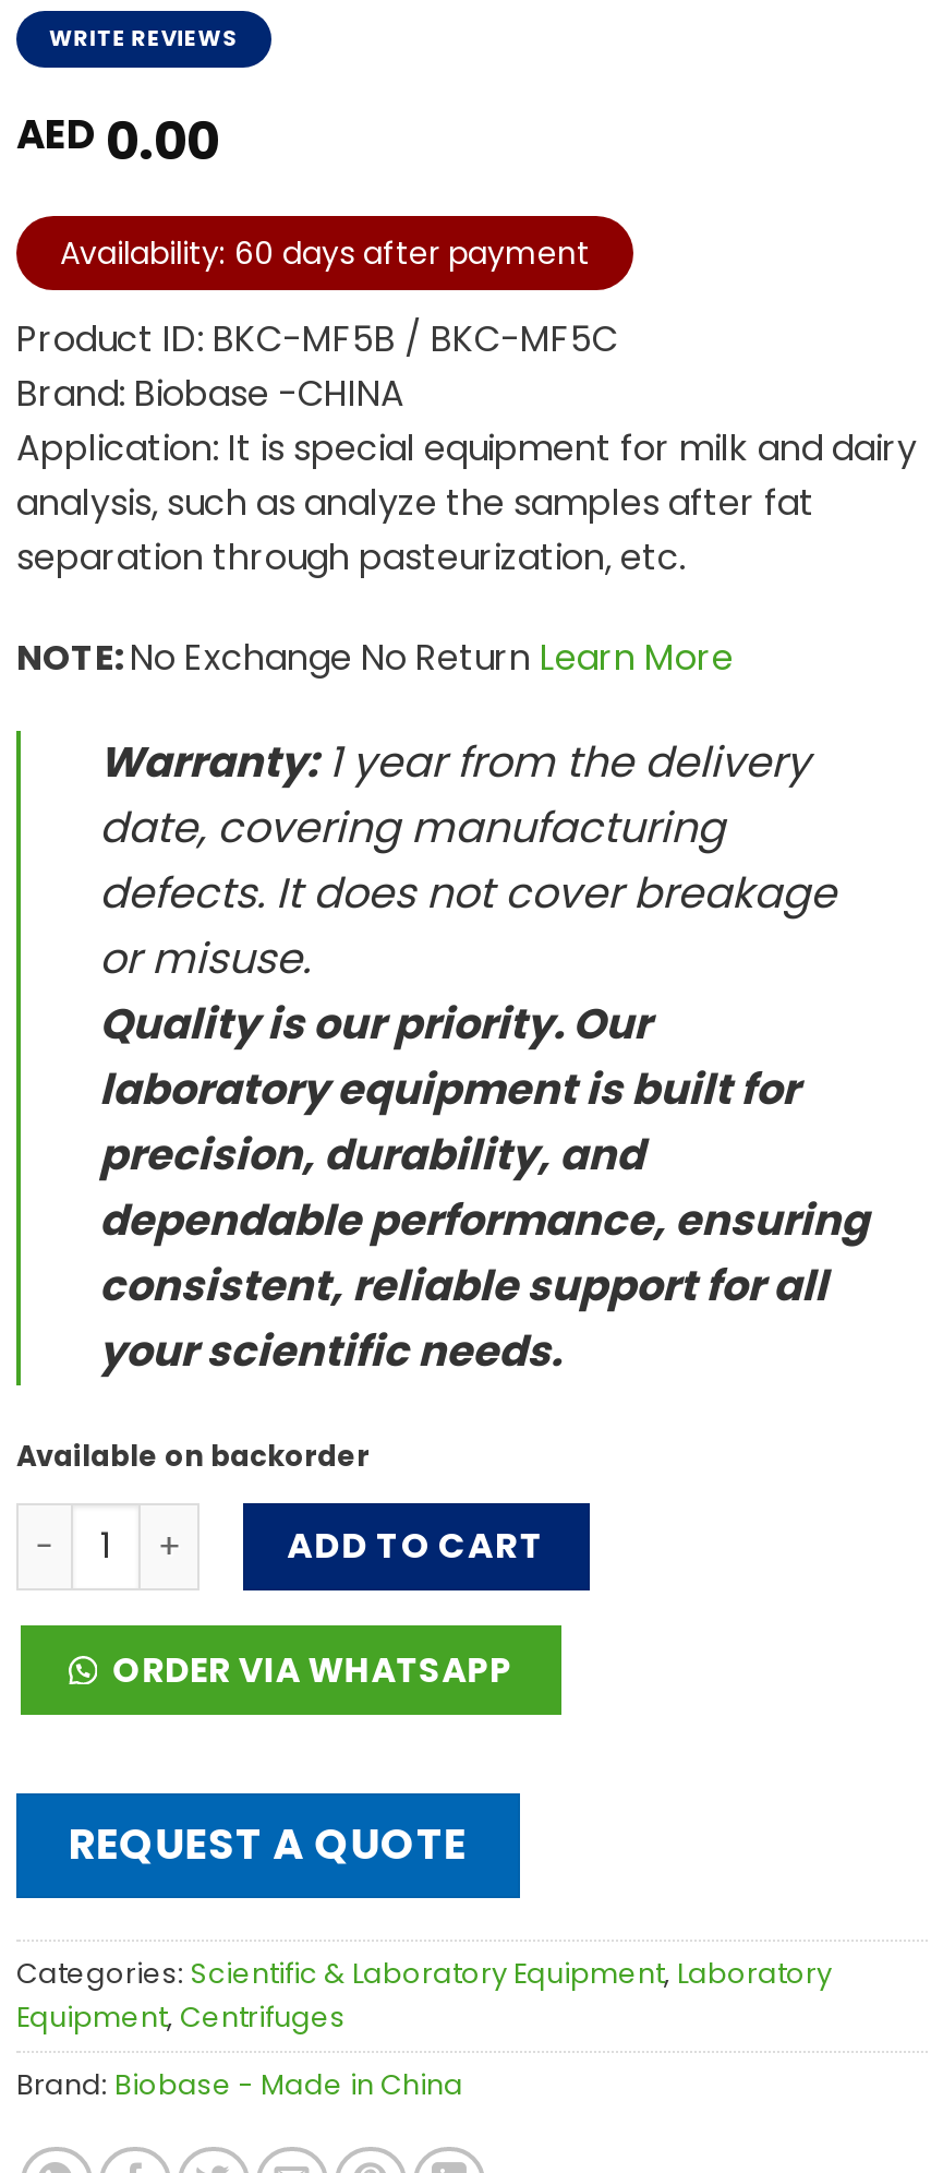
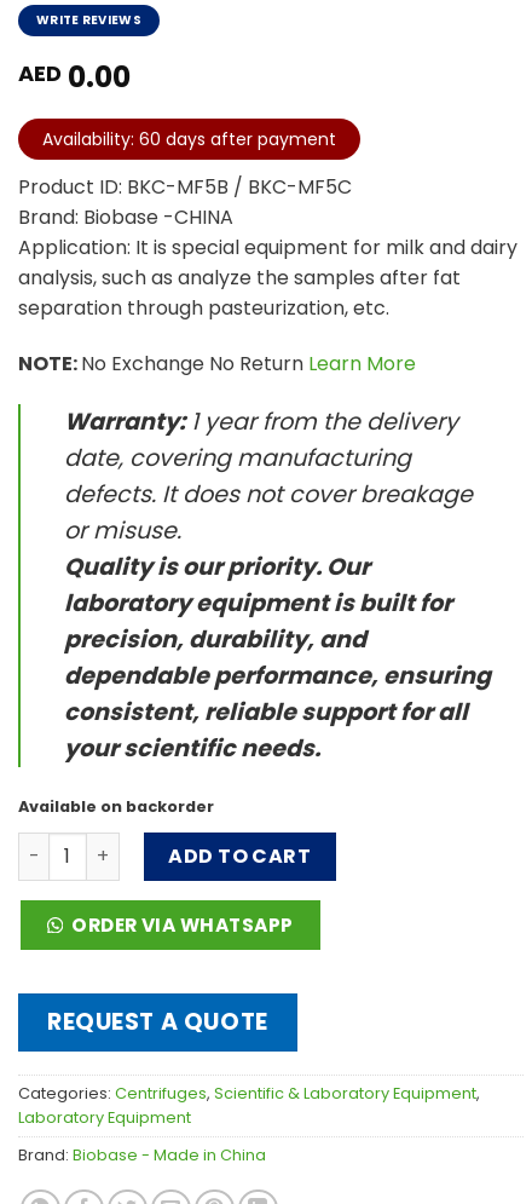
- Categories: Scientific & Laboratory Equipment, Laboratory
- Equipment, Centrifuges
+ Categories: Centrifuges, Scientific & Laboratory Equipment,
+ Laboratory Equipment
